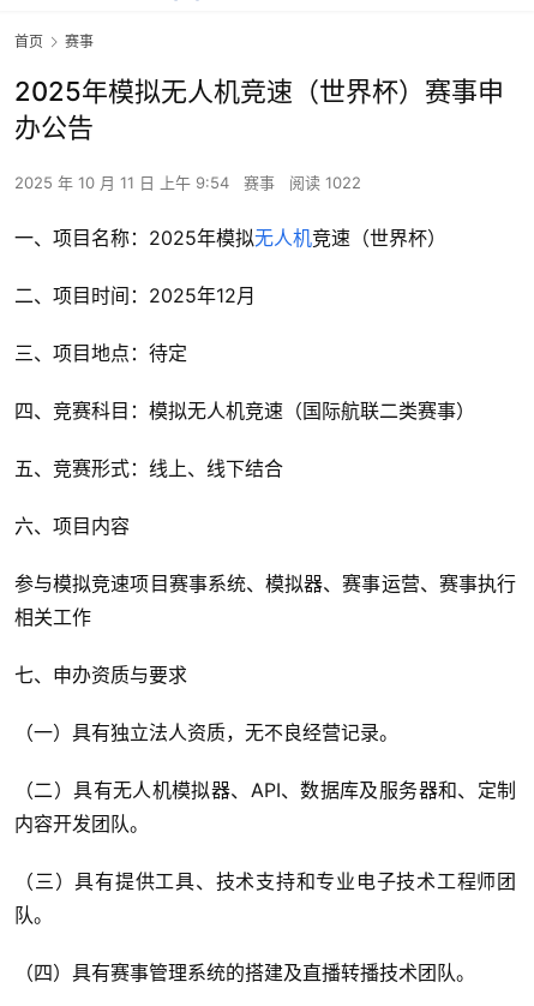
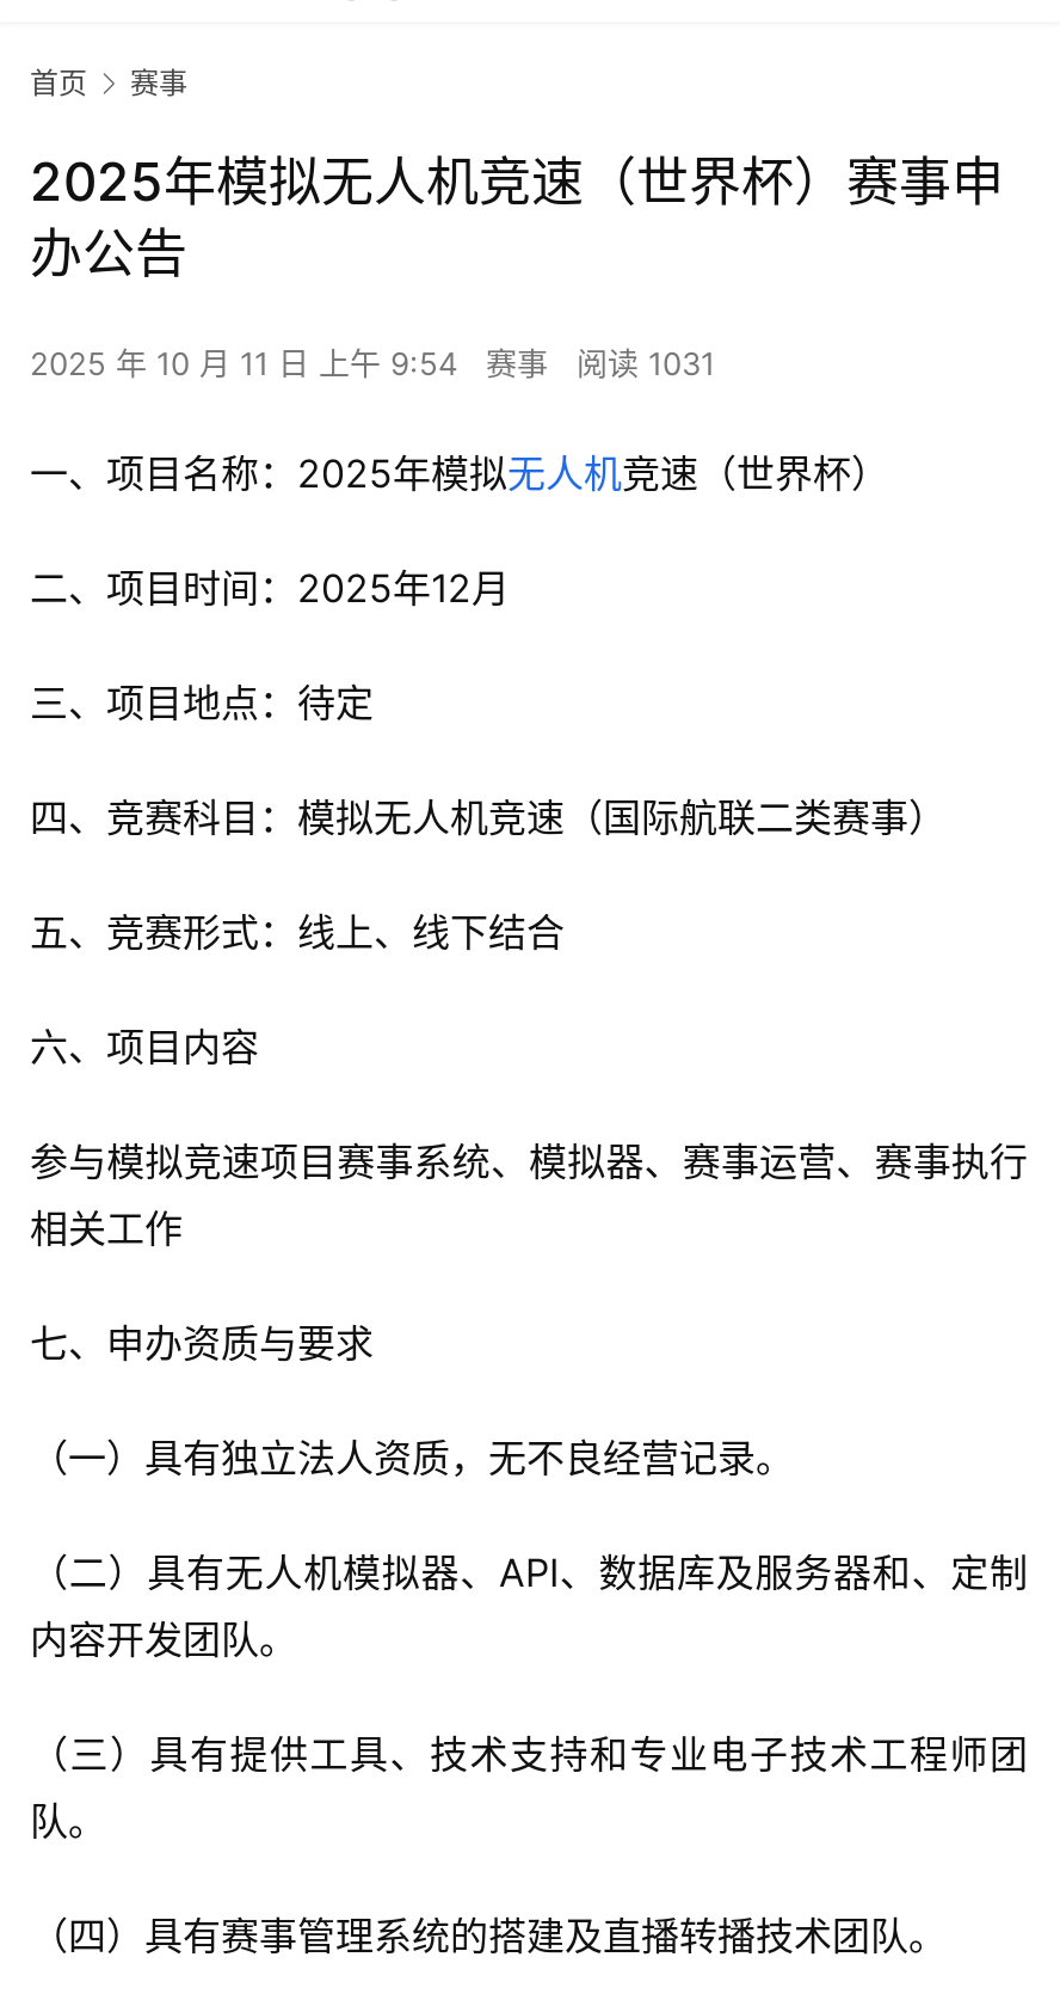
- 2025 年 10 月 11 日 上午 9:54 赛事 阅读 1022
+ 2025 年 10 月 11 日 上午 9:54 赛事 阅读 1031
